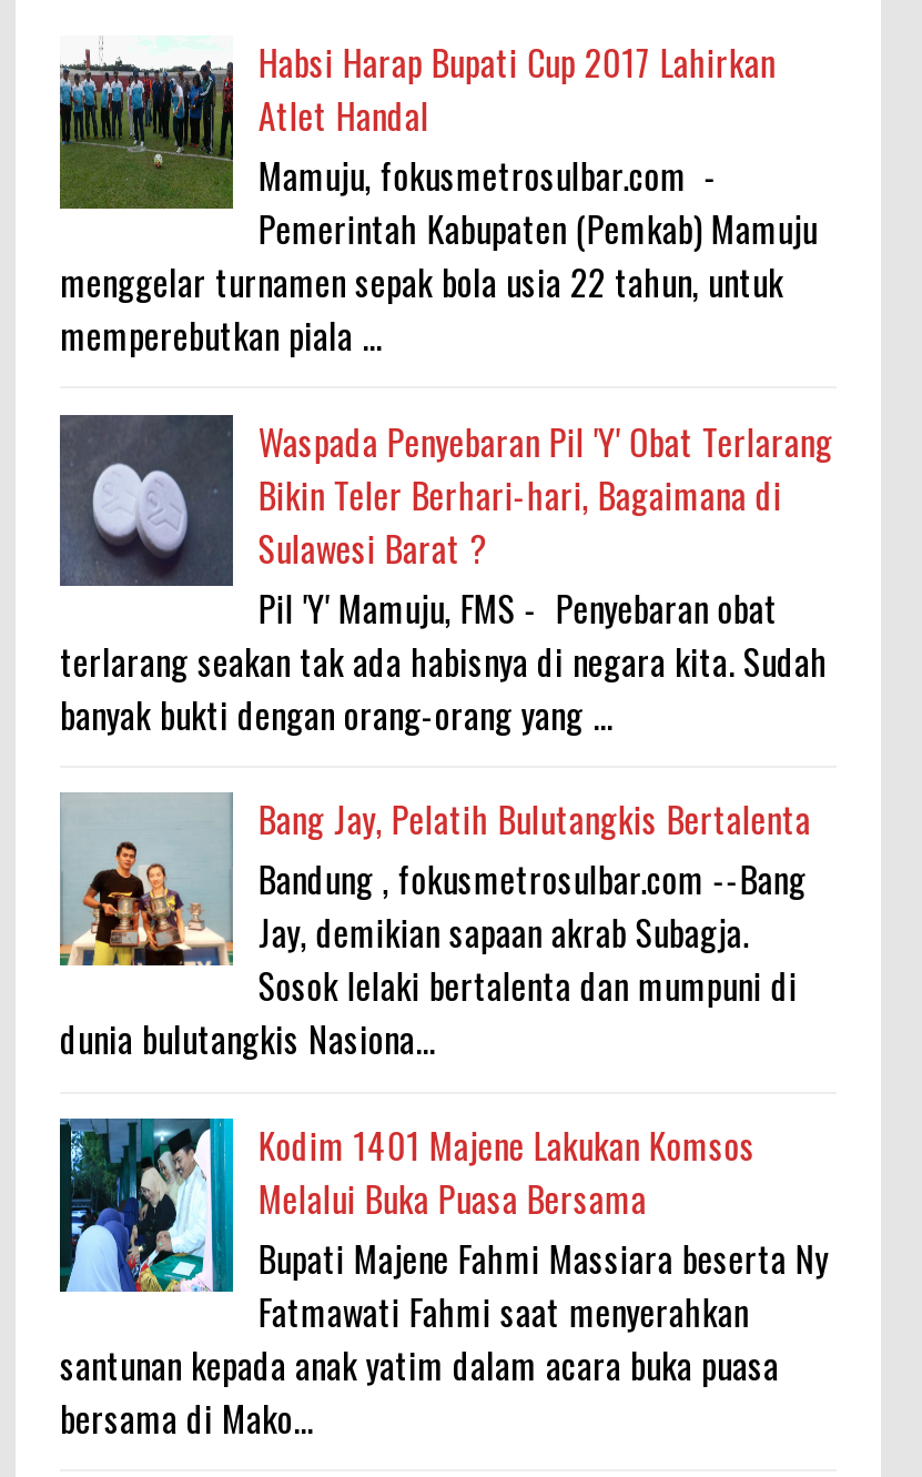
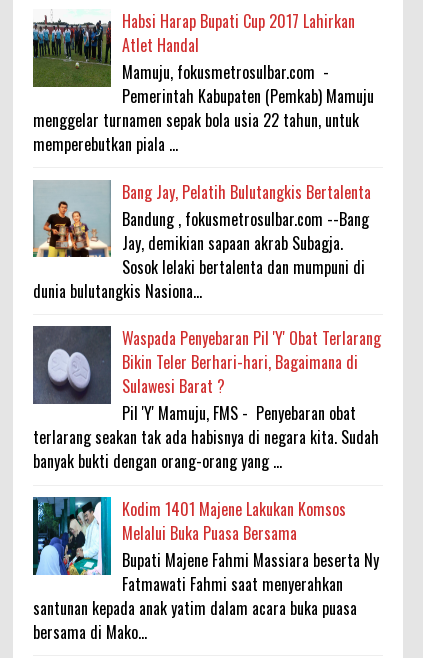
moved down: [image] | Waspada Penyebaran Pil 'Y' Obat Terlarang | Bikin Teler Berhari-hari, Bagaimana di | Sulawesi Barat ? | Pil 'Y' Mamuju, FMS - Penyebaran obat | terlarang seakan tak ada habisnya di negara kita. Sudah | banyak bukti dengan orang-orang yang ...

moved up: [image] | Bang Jay, Pelatih Bulutangkis Bertalenta | Bandung , fokusmetrosulbar.com --Bang | Jay, demikian sapaan akrab Subagja. | Sosok lelaki bertalenta dan mumpuni di | dunia bulutangkis Nasiona...
